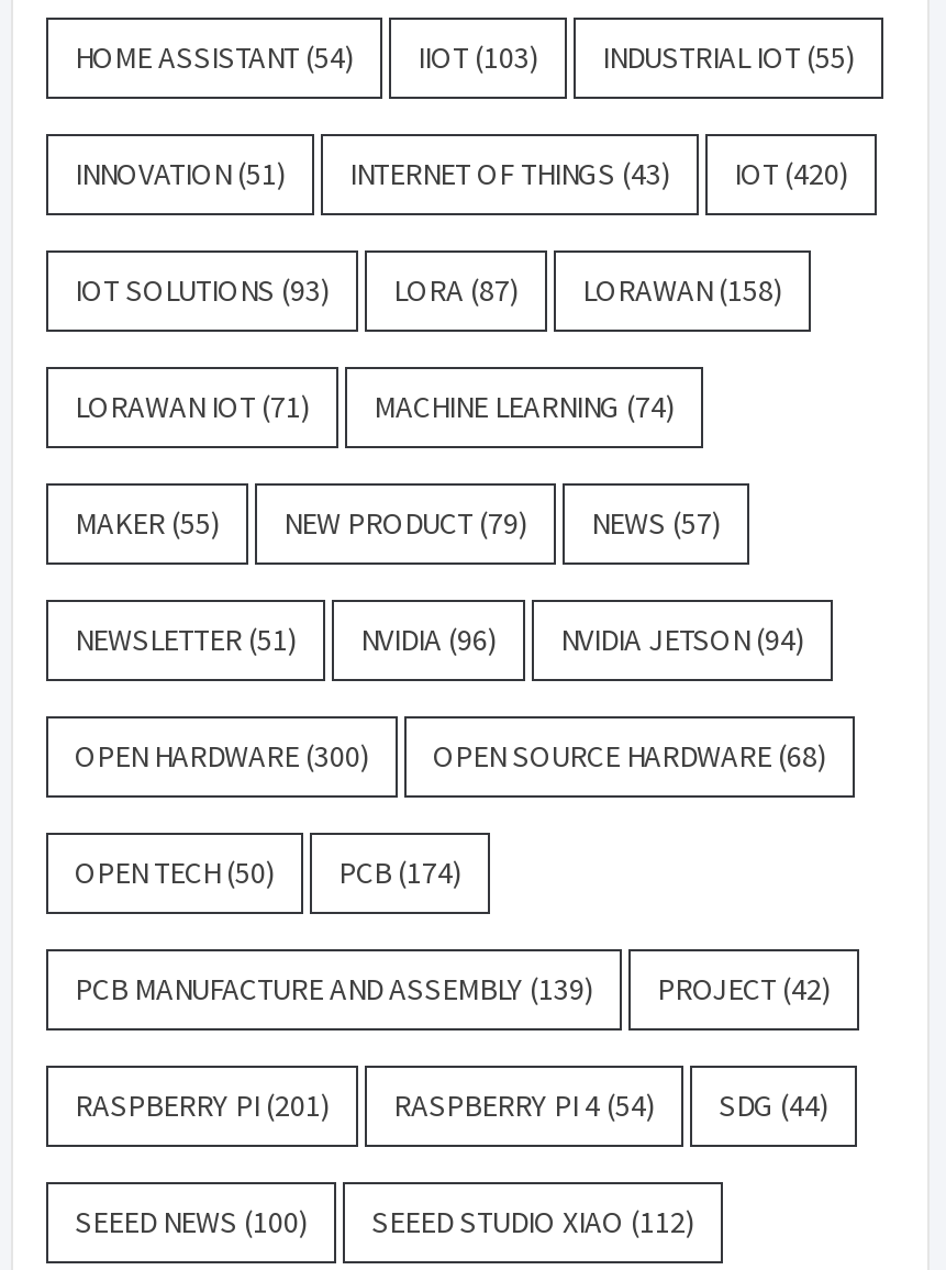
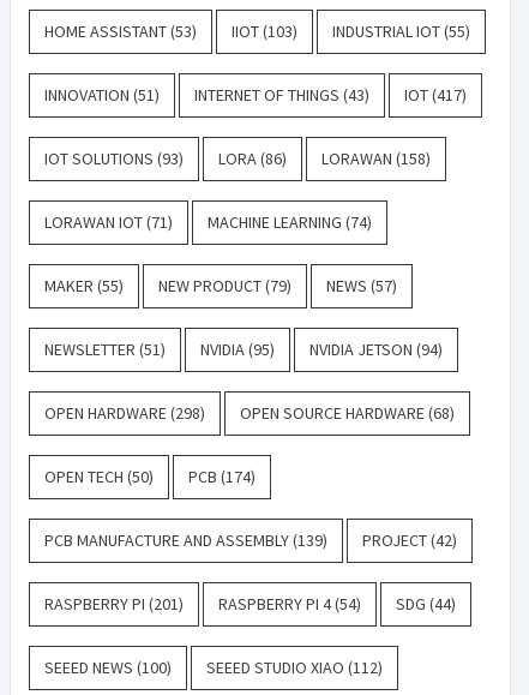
- HOME ASSISTANT (54)
+ HOME ASSISTANT (53)

- INNOVATION (51) INTERNET OF THINGS (43) IOT (420)
+ INNOVATION (51) INTERNET OF THINGS (43) IOT (417)

- IOT SOLUTIONS (93) LORA (87) LORAWAN (158)
+ IOT SOLUTIONS (93) LORA (86) LORAWAN (158)

- NEWSLETTER (51) NVIDIA (96) NVIDIA JETSON (94)
+ NEWSLETTER (51) NVIDIA (95) NVIDIA JETSON (94)

- OPEN HARDWARE (300)
+ OPEN HARDWARE (298)
